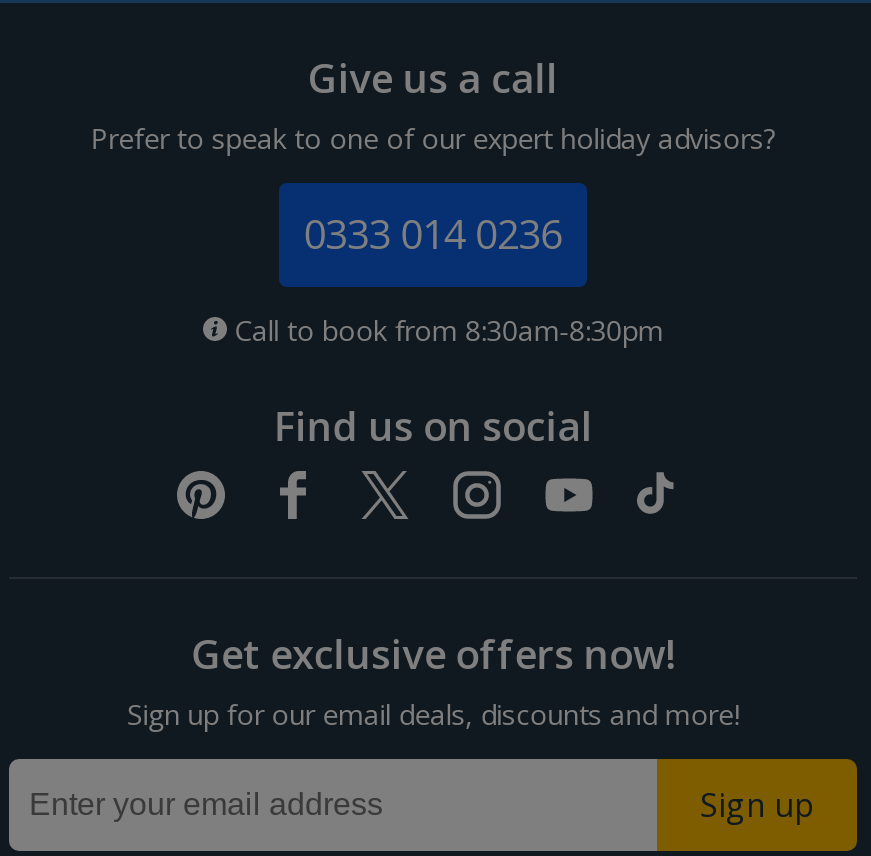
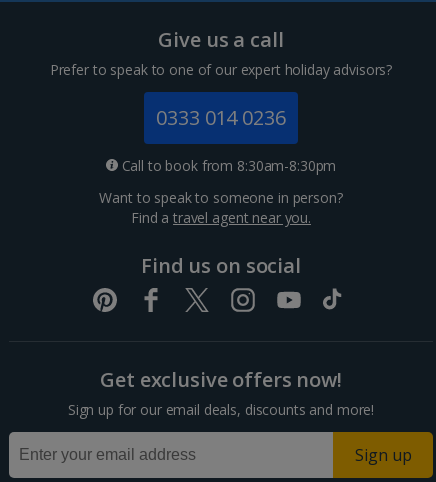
+ Want to speak to someone in person?
+ Find a travel agent near you.
